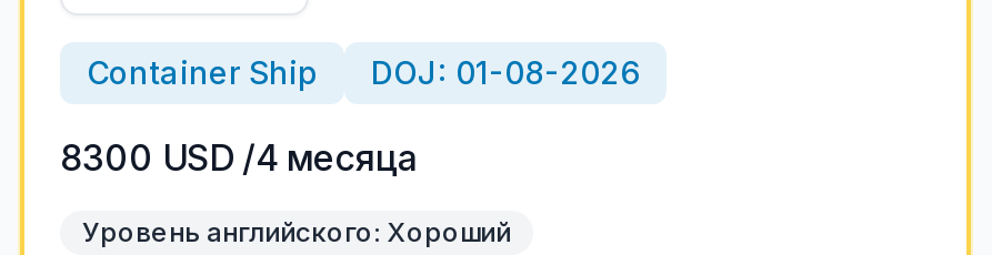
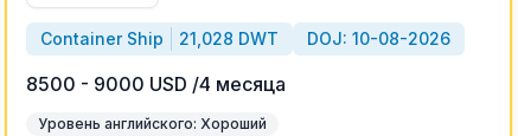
- DOJ: 01-08-2026
+ 21,028 DWT
+ DOJ: 10-08-2026

- 8300 USD /4 месяца
+ 8500 - 9000 USD /4 месяца
